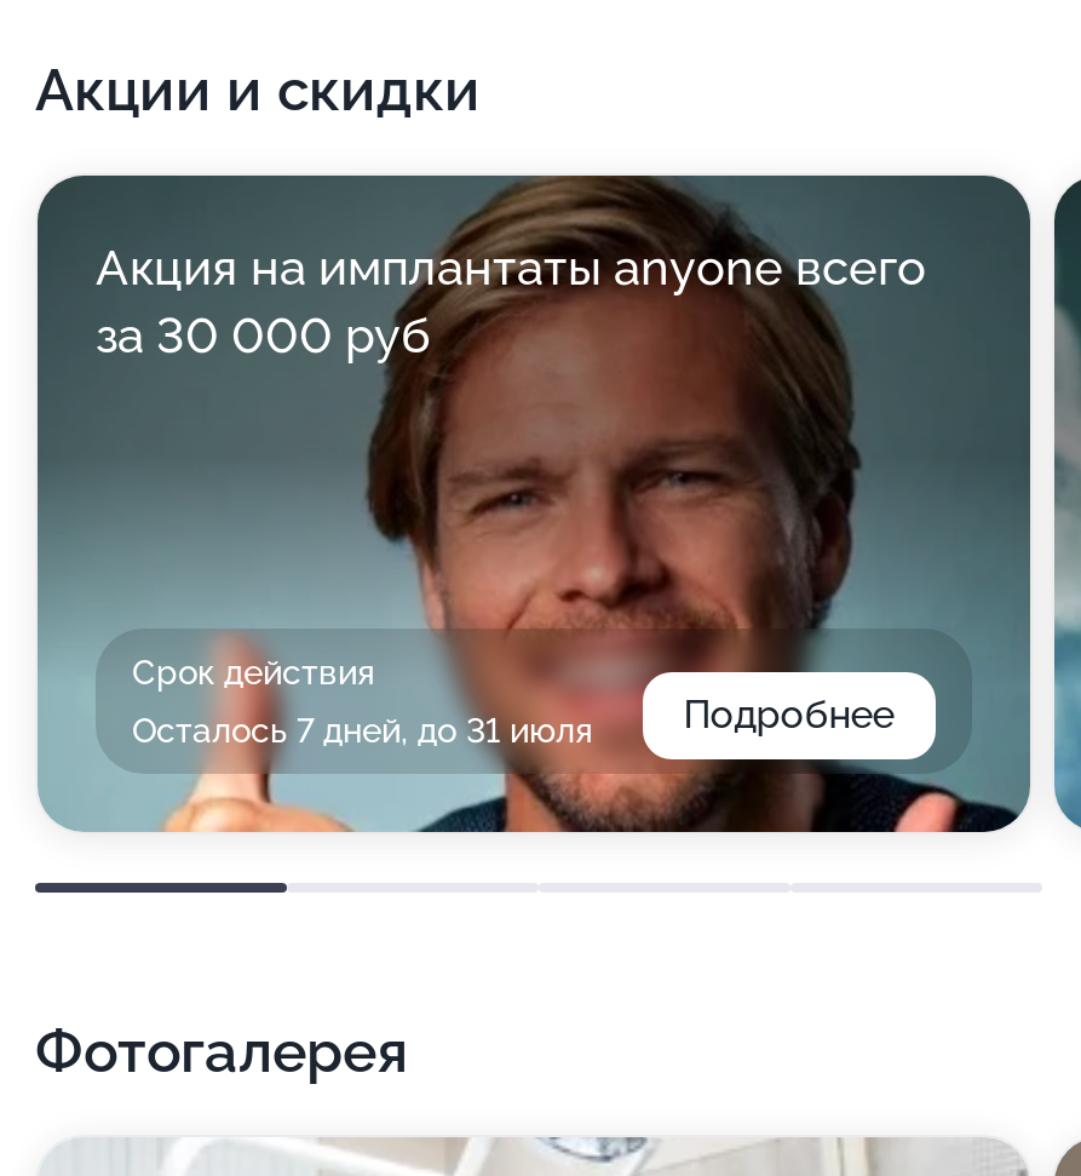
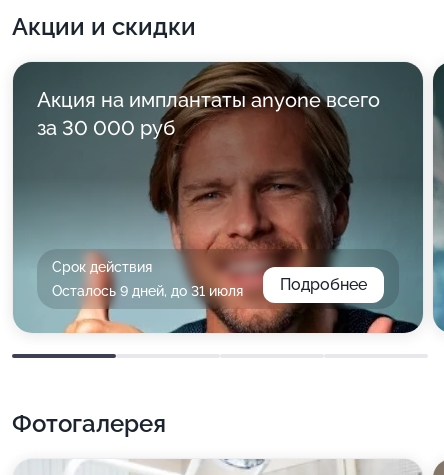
- Осталось 7 дней, до 31 июля
+ Осталось 9 дней, до 31 июля
